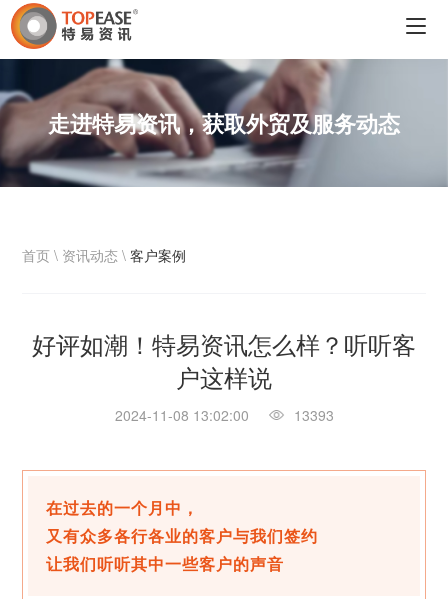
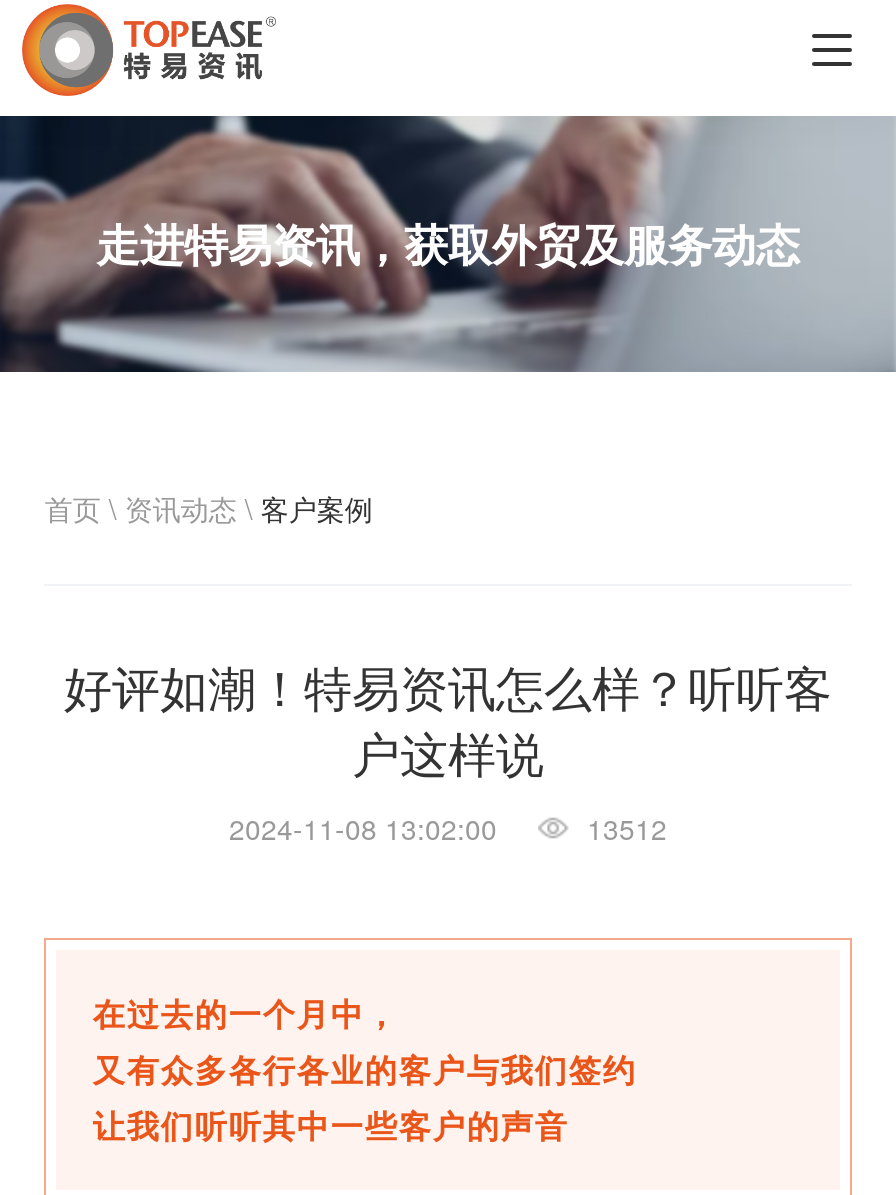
- 13393
+ 13512
